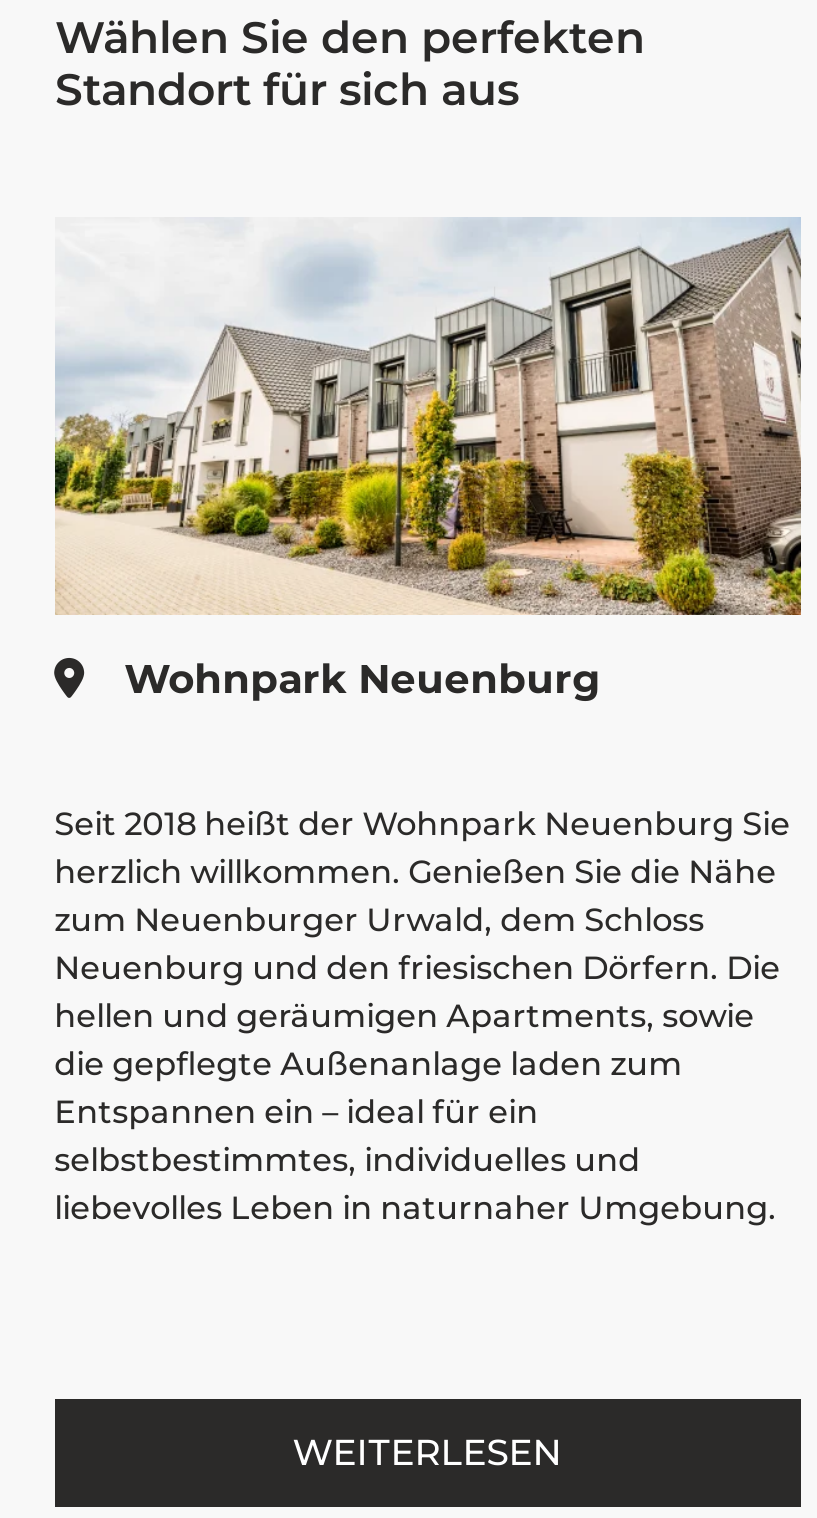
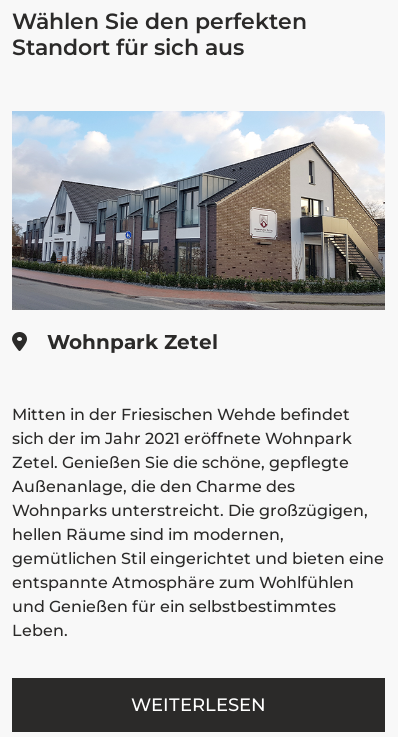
- [image]
- Wohnpark Neuenburg
+ [image]
+ Wohnpark Zetel

- Seit 2018 heißt der Wohnpark Neuenburg Sie
- herzlich willkommen. Genießen Sie die Nähe
- zum Neuenburger Urwald, dem Schloss
- Neuenburg und den friesischen Dörfern. Die
- hellen und geräumigen Apartments, sowie
- die gepflegte Außenanlage laden zum
- Entspannen ein – ideal für ein
- selbstbestimmtes, individuelles und
- liebevolles Leben in naturnaher Umgebung.
+ Mitten in der Friesischen Wehde befindet
+ sich der im Jahr 2021 eröffnete Wohnpark
+ Zetel. Genießen Sie die schöne, gepflegte
+ Außenanlage, die den Charme des
+ Wohnparks unterstreicht. Die großzügigen,
+ hellen Räume sind im modernen,
+ gemütlichen Stil eingerichtet und bieten eine
+ entspannte Atmosphäre zum Wohlfühlen
+ und Genießen für ein selbstbestimmtes
+ Leben.
